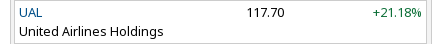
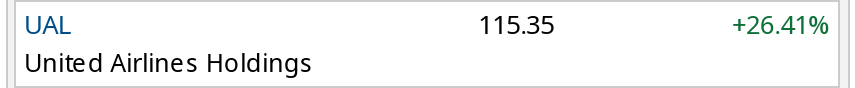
- 117.70
+ 115.35

- +21.18%
+ +26.41%
